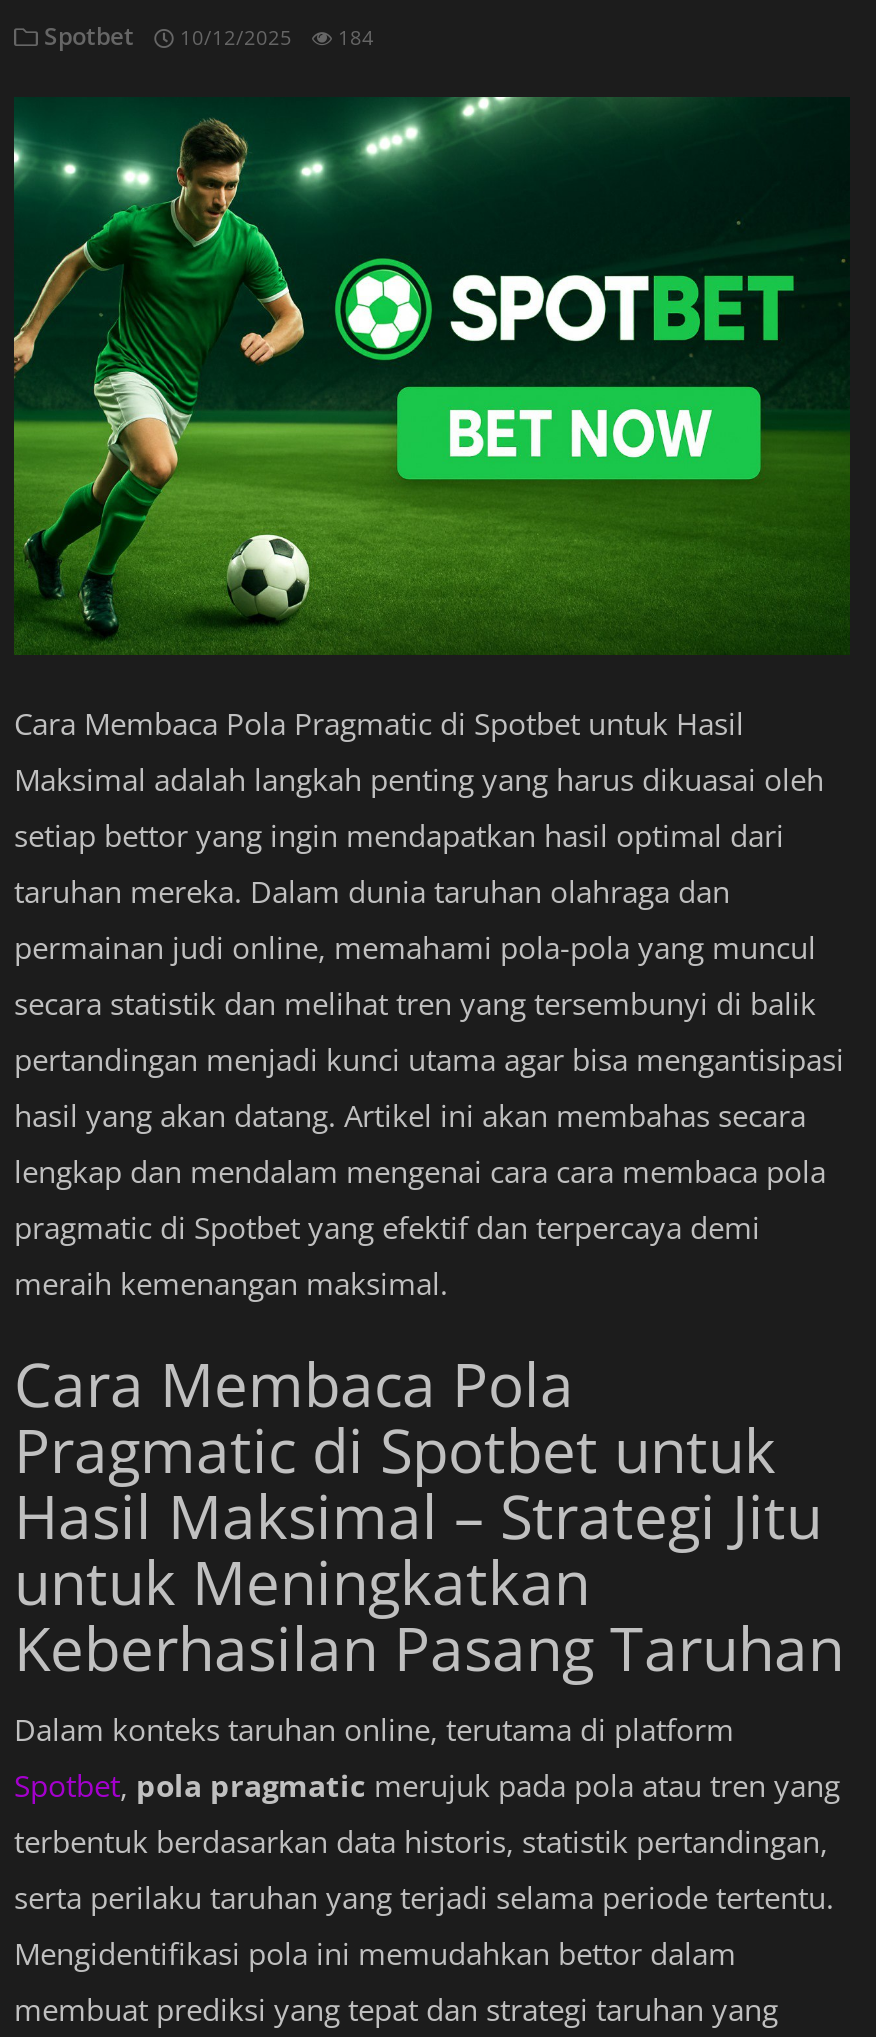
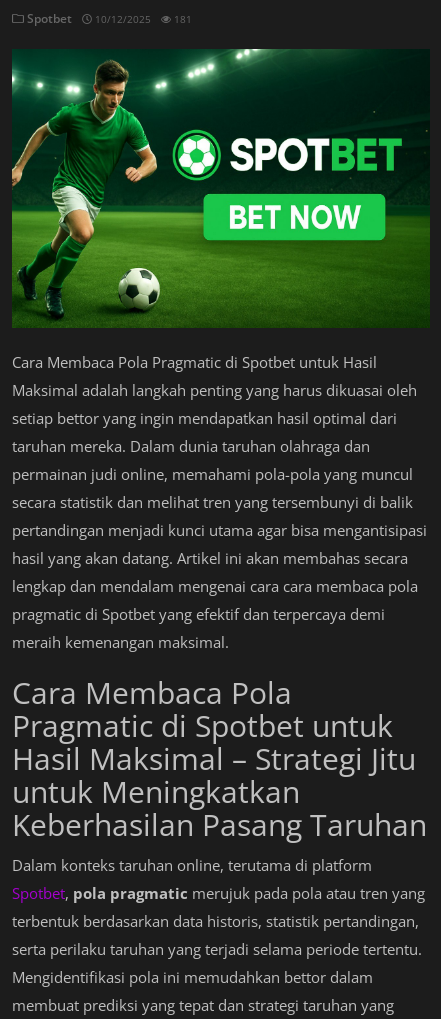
- Spotbet 10/12/2025 184
+ Spotbet 10/12/2025 181
